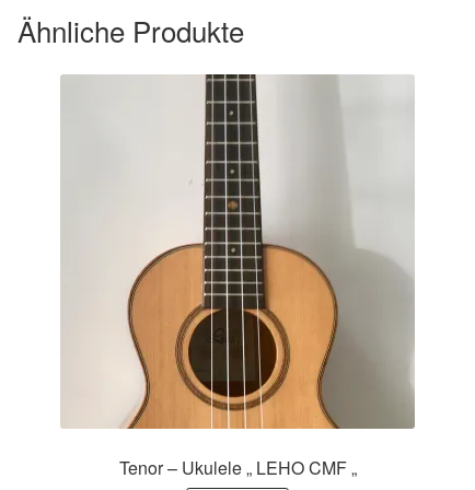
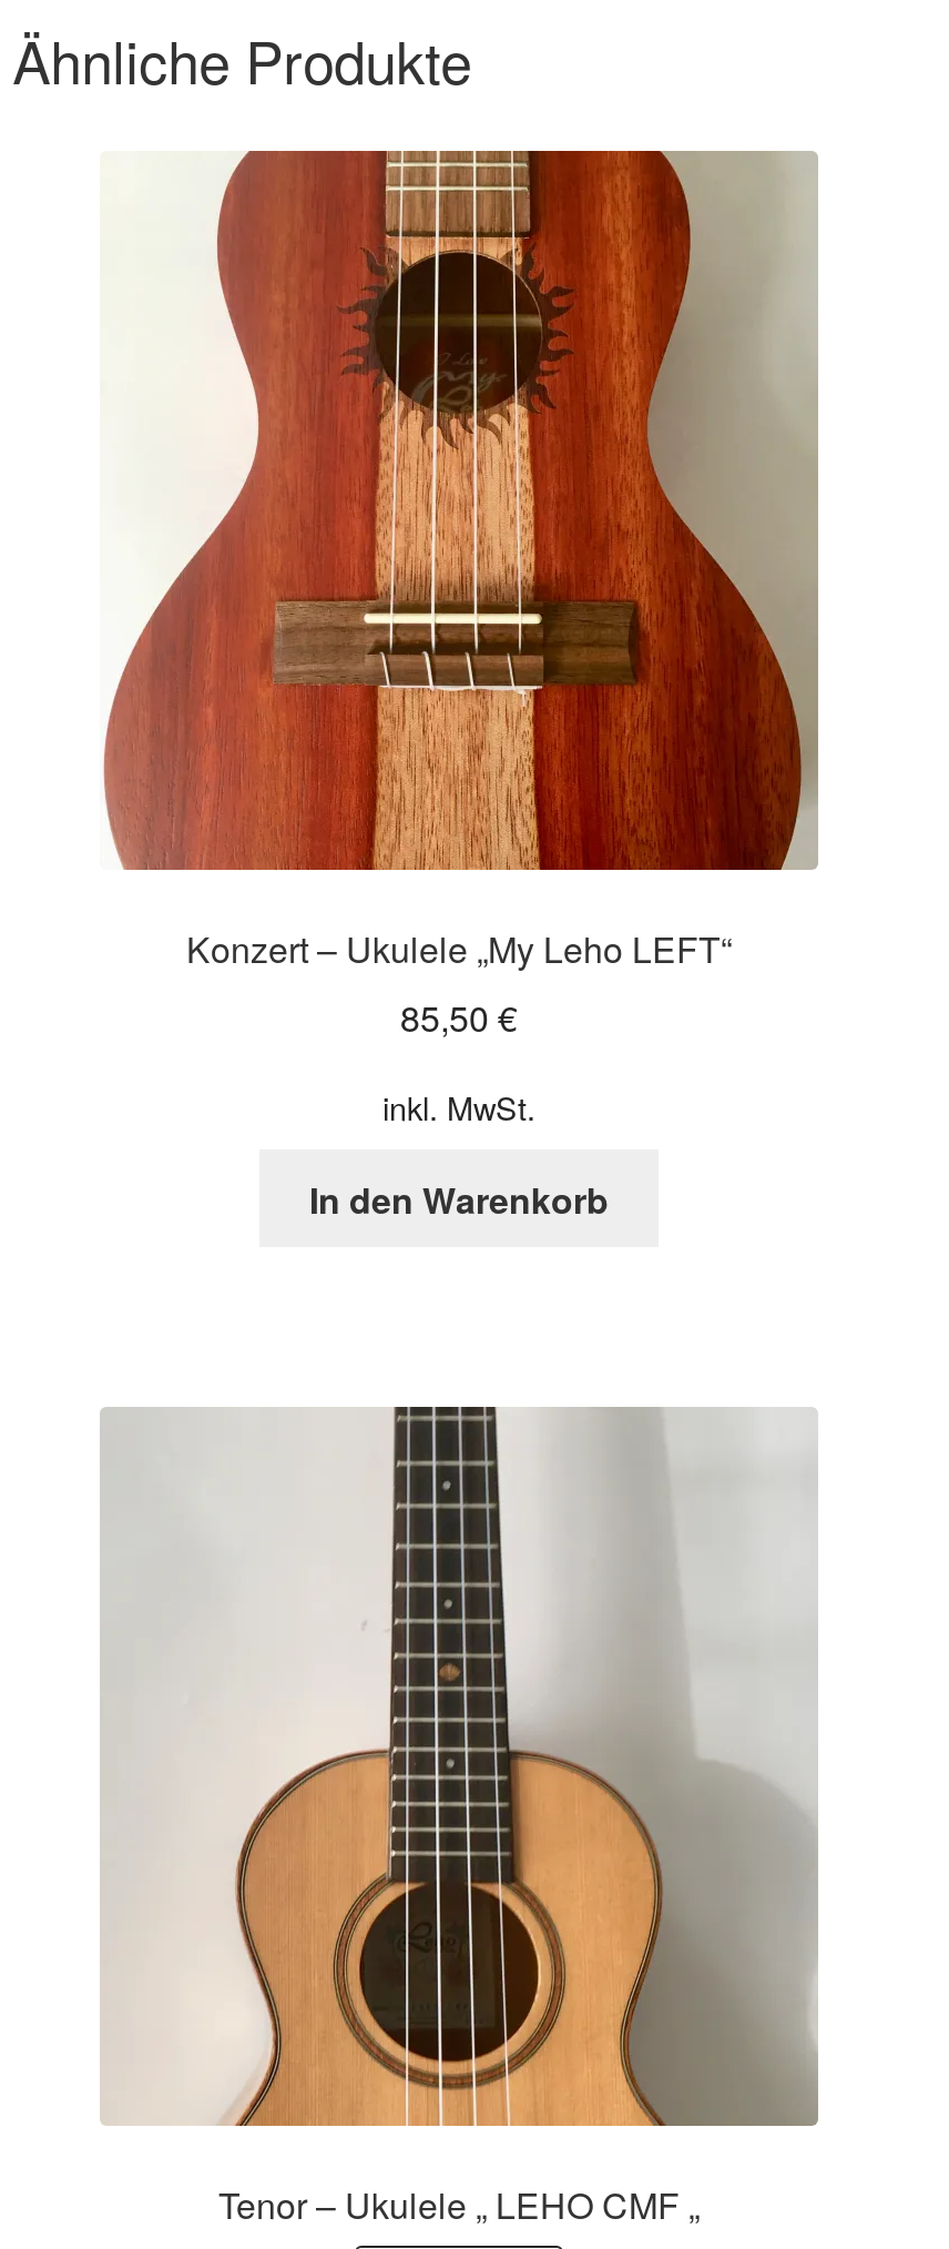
+ [image]
+ Konzert – Ukulele „My Leho LEFT“
+ 85,50 €
+ inkl. MwSt.
+ In den Warenkorb
